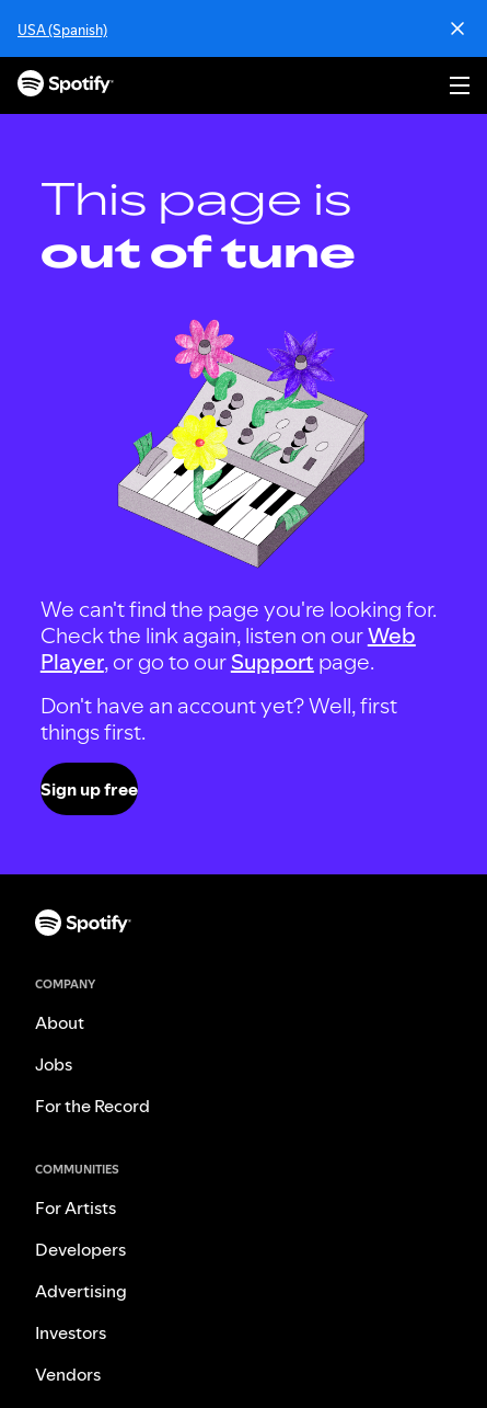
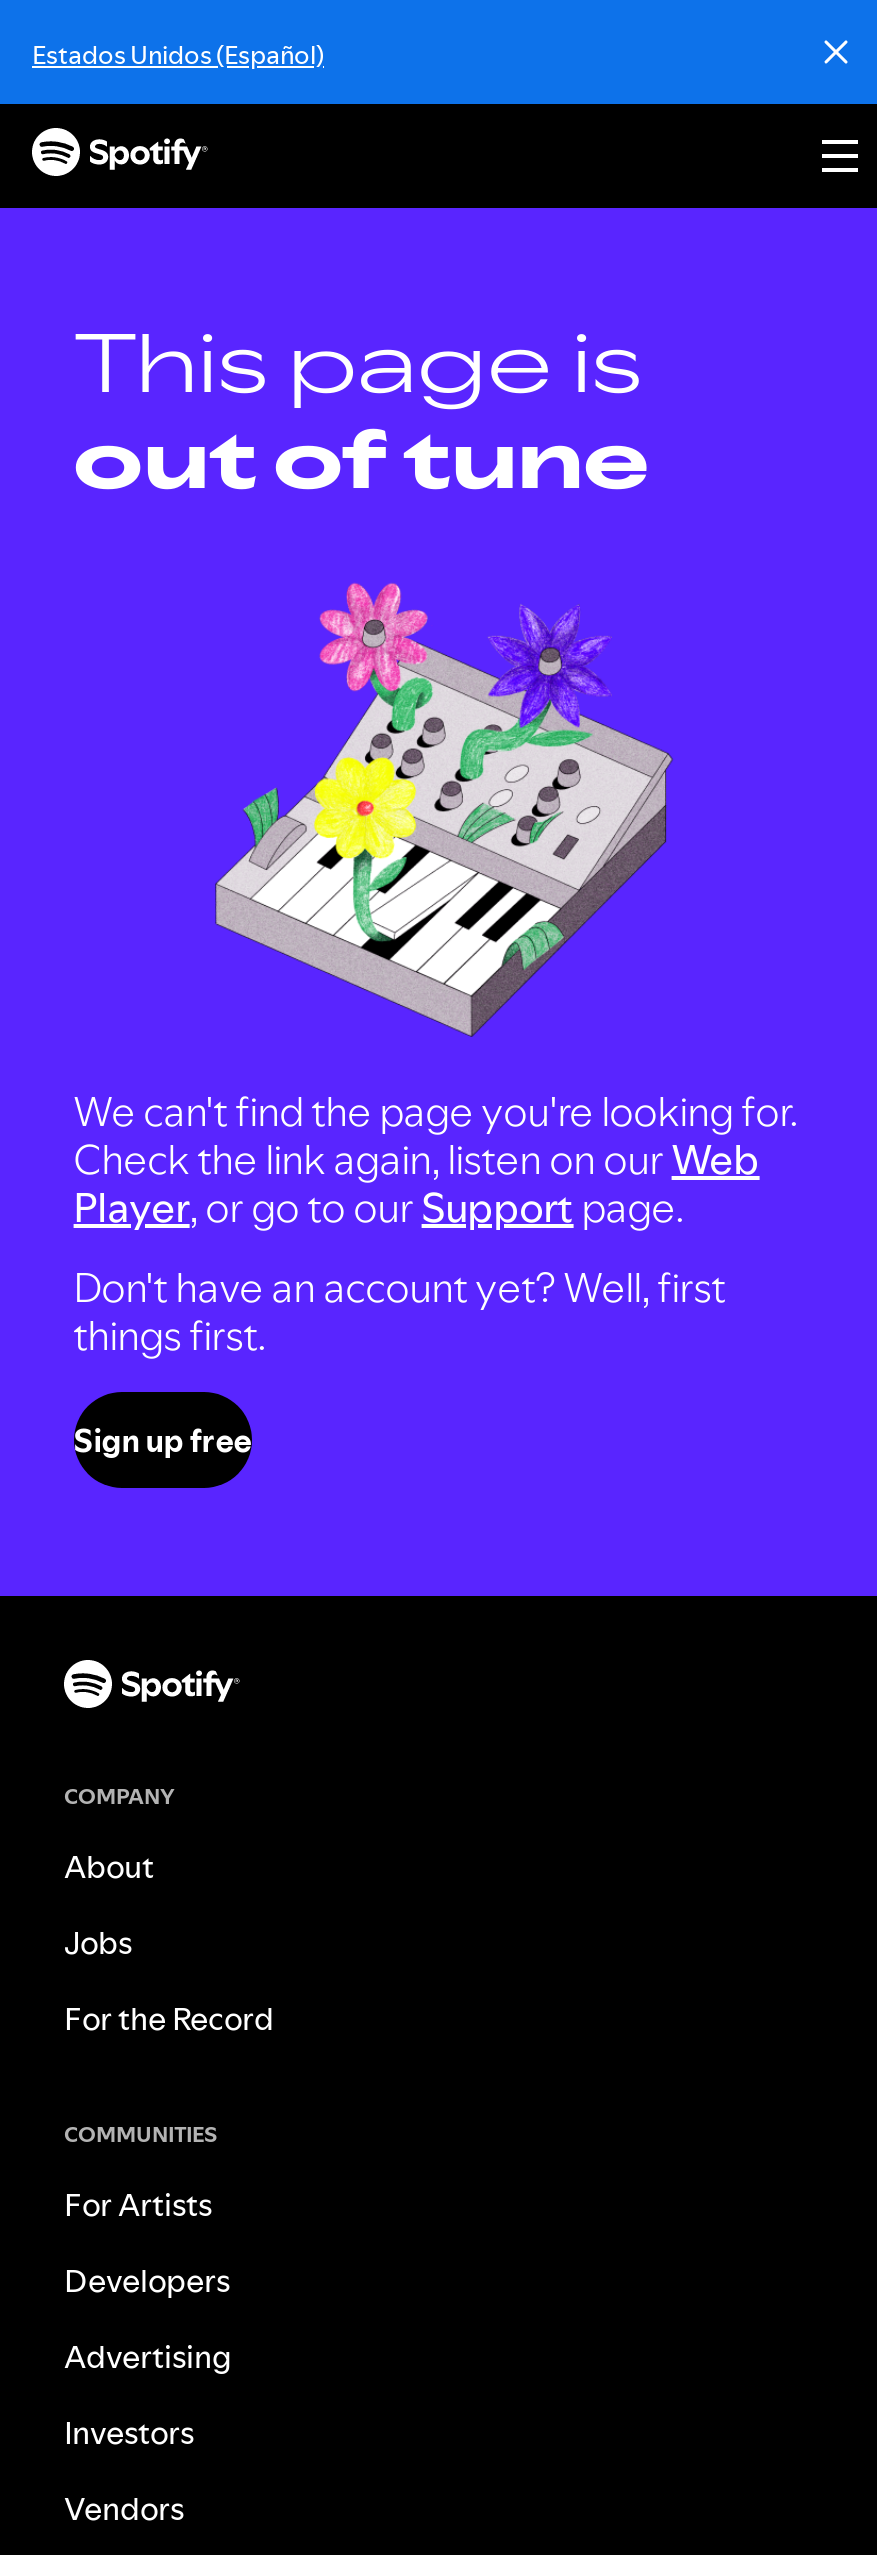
- USA (Spanish)
+ Estados Unidos (Español)
